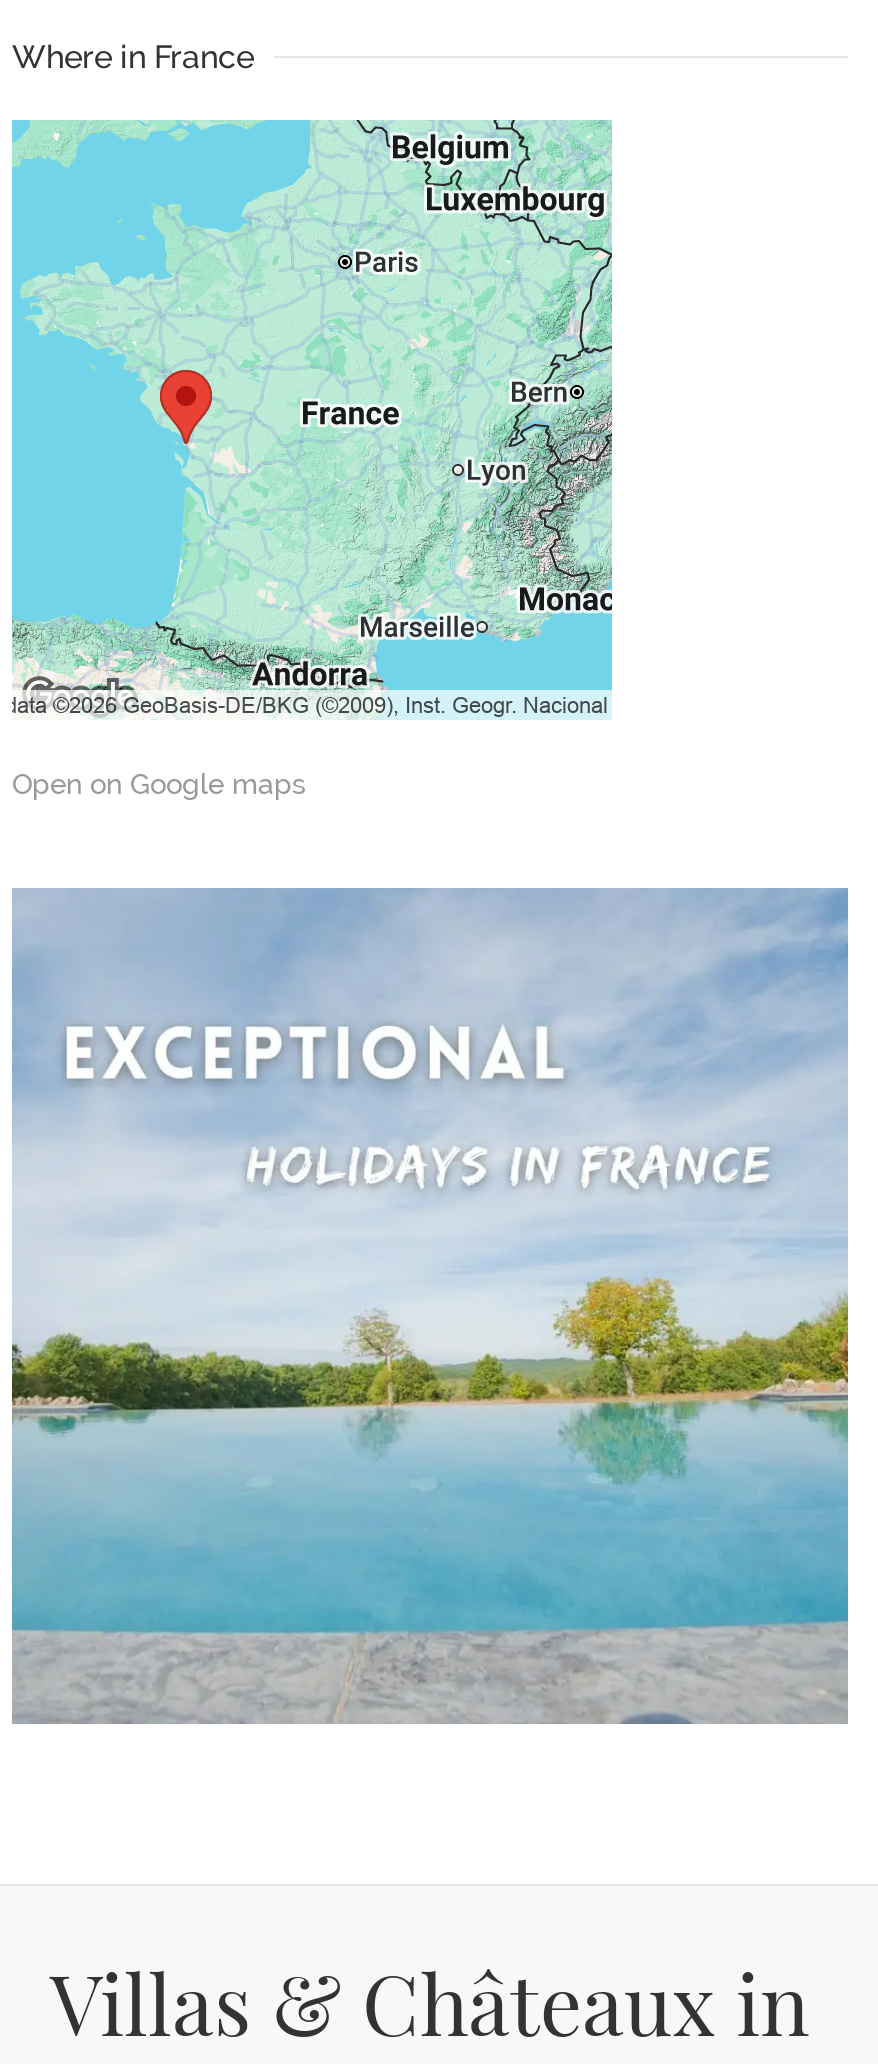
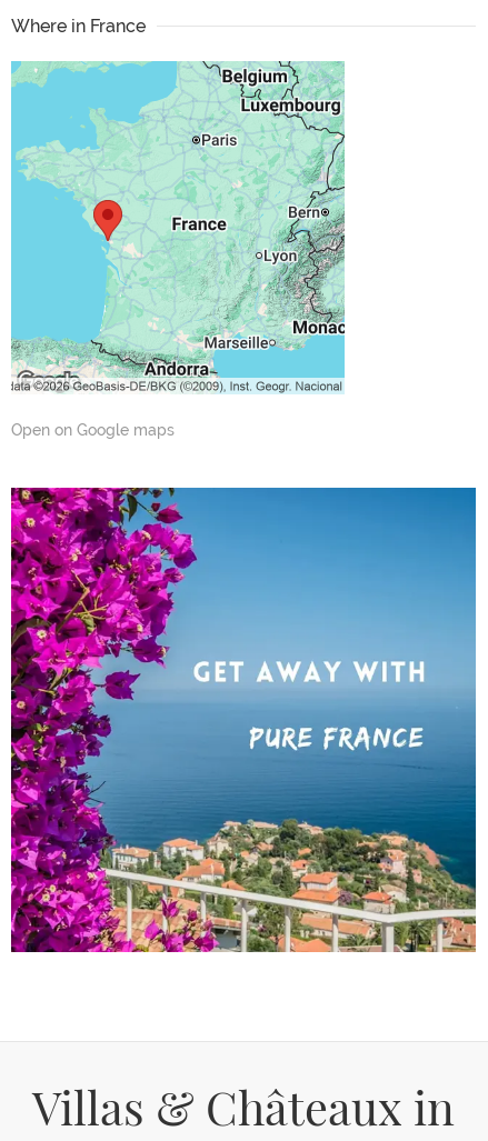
- [image]
+ [image]
